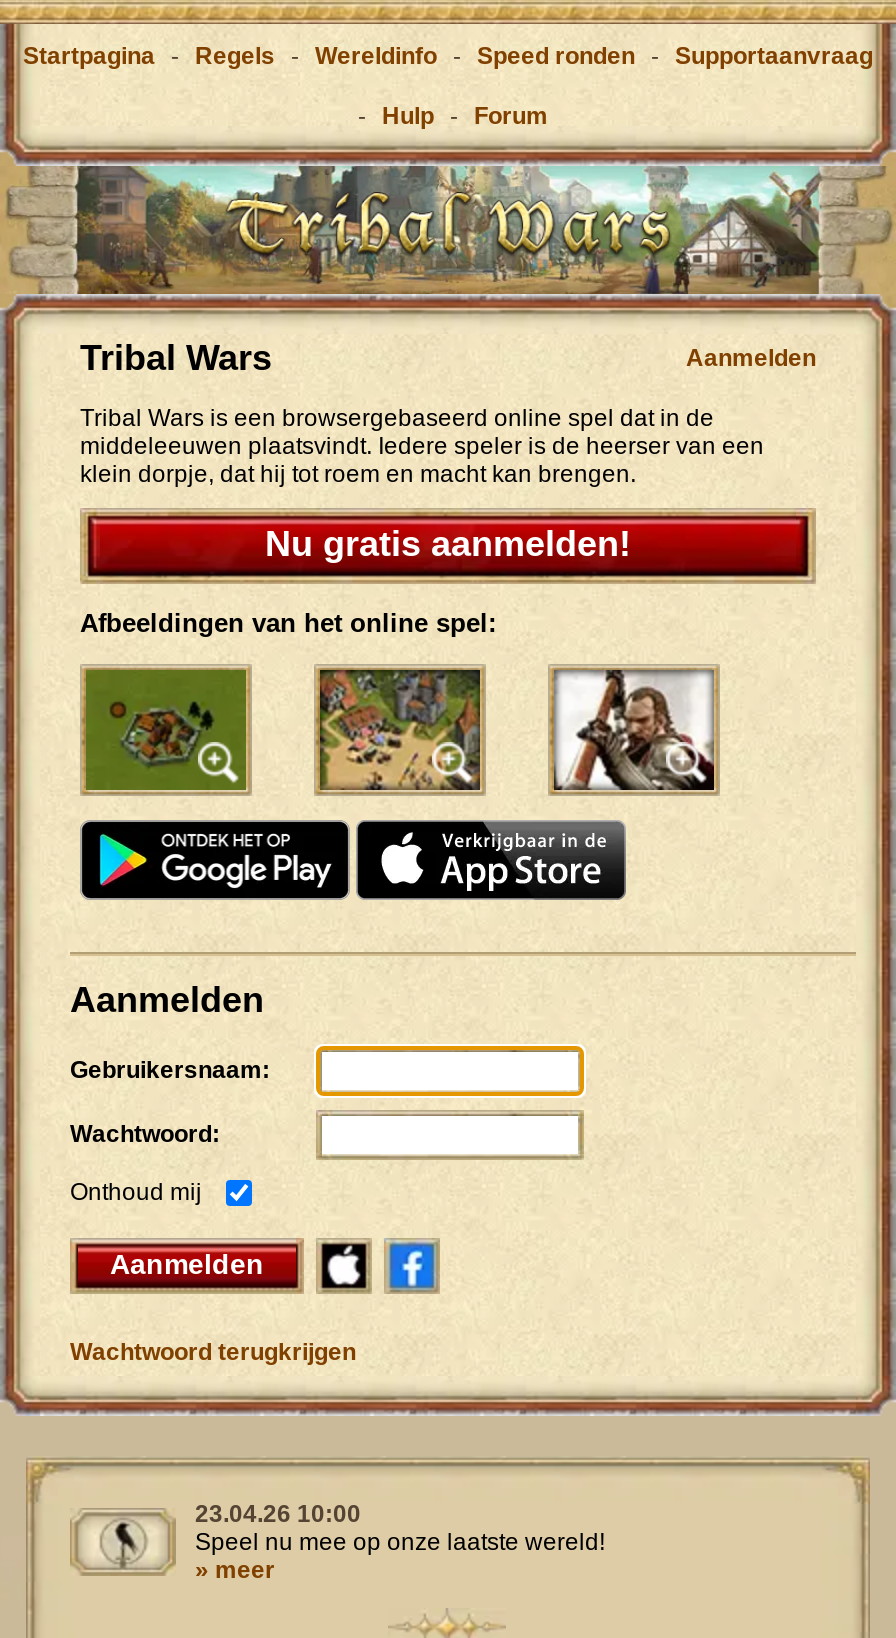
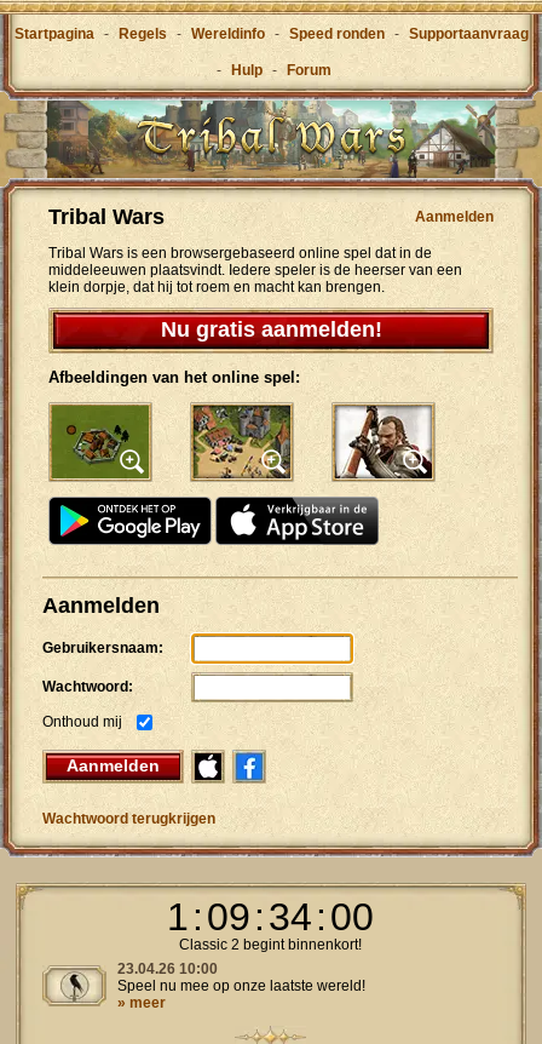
+ 1 : 09 : 34 : 00
+ Classic 2 begint binnenkort!
